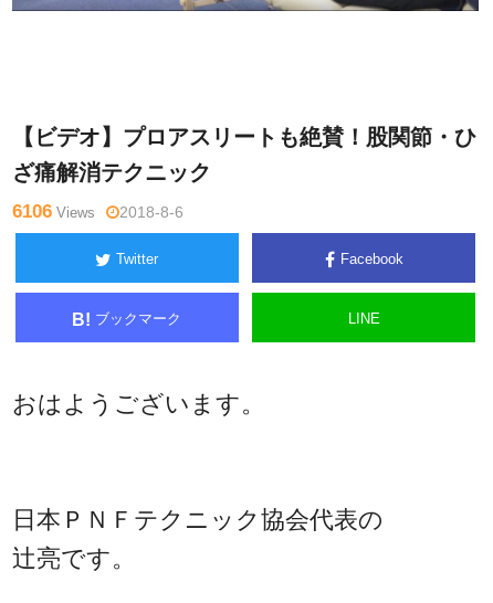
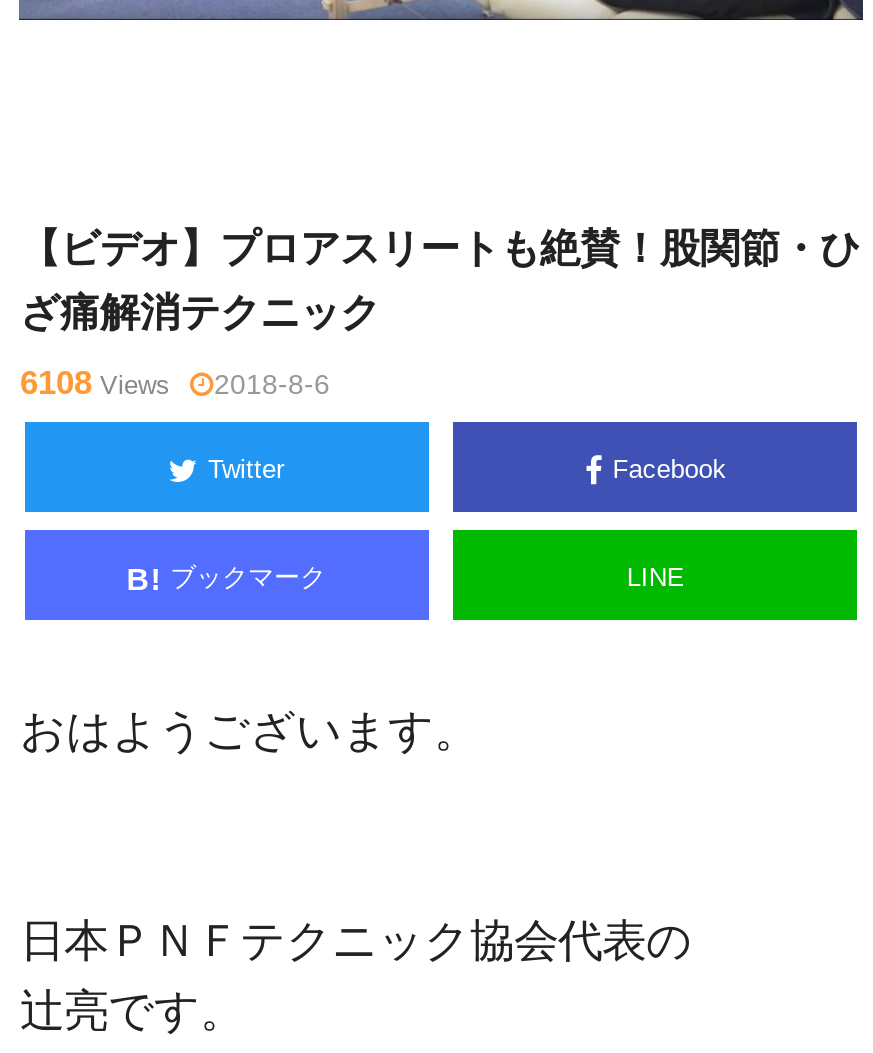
- 6106 Views 2018-8-6
+ 6108 Views 2018-8-6
